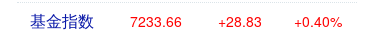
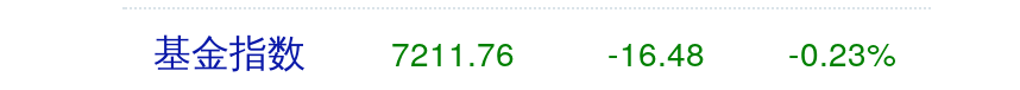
- 7233.66
+ 7211.76

- +28.83
+ -16.48

- +0.40%
+ -0.23%
